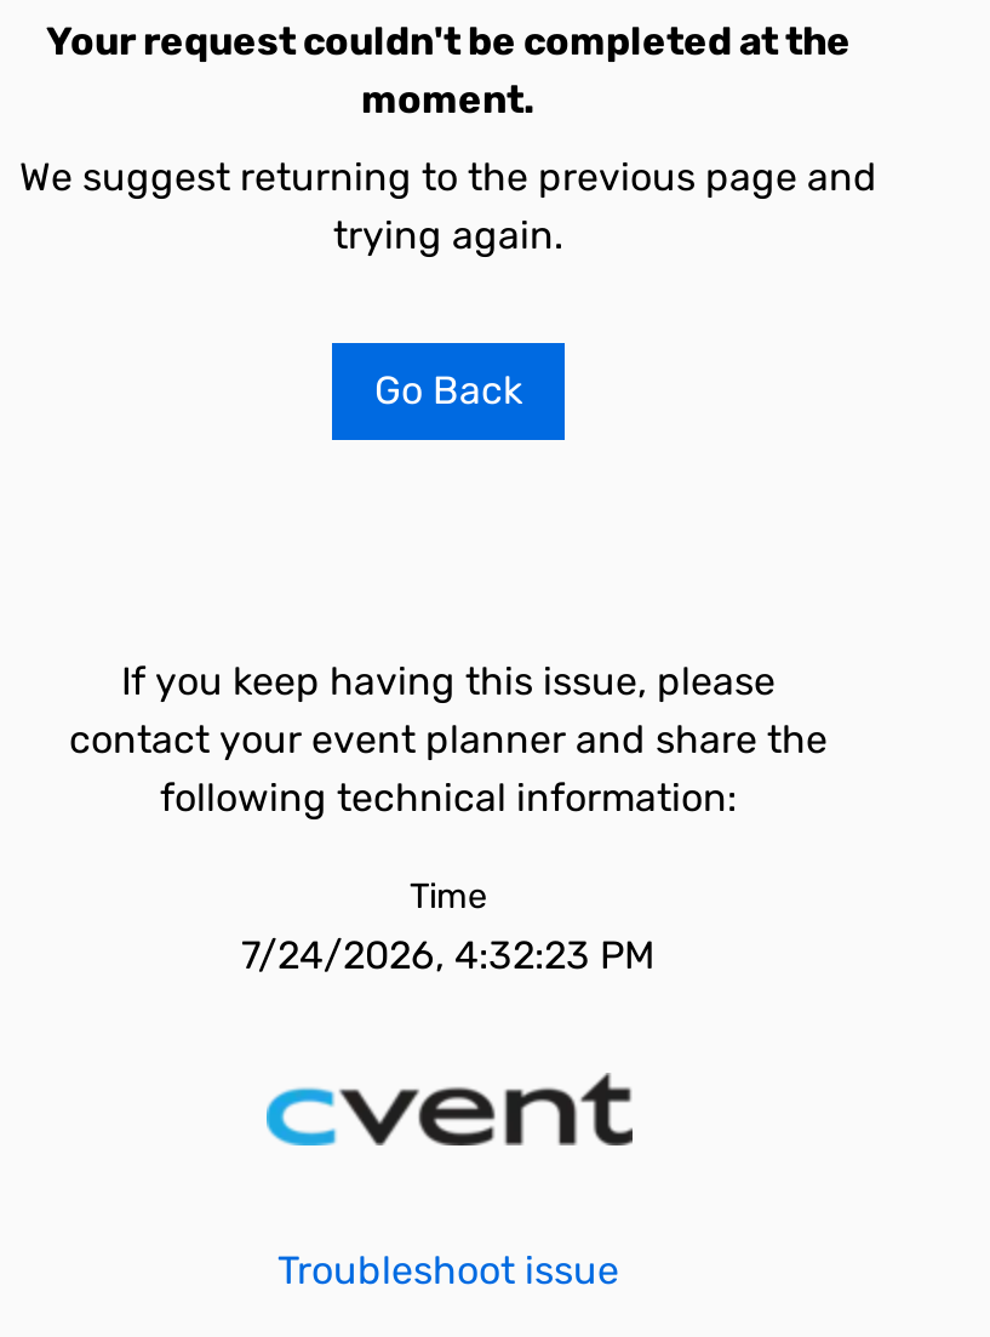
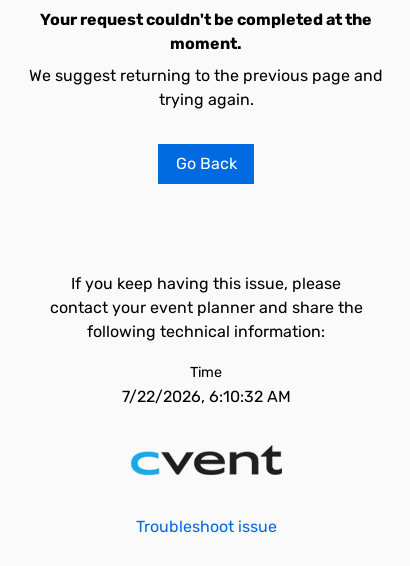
- 7/24/2026, 4:32:23 PM
+ 7/22/2026, 6:10:32 AM
